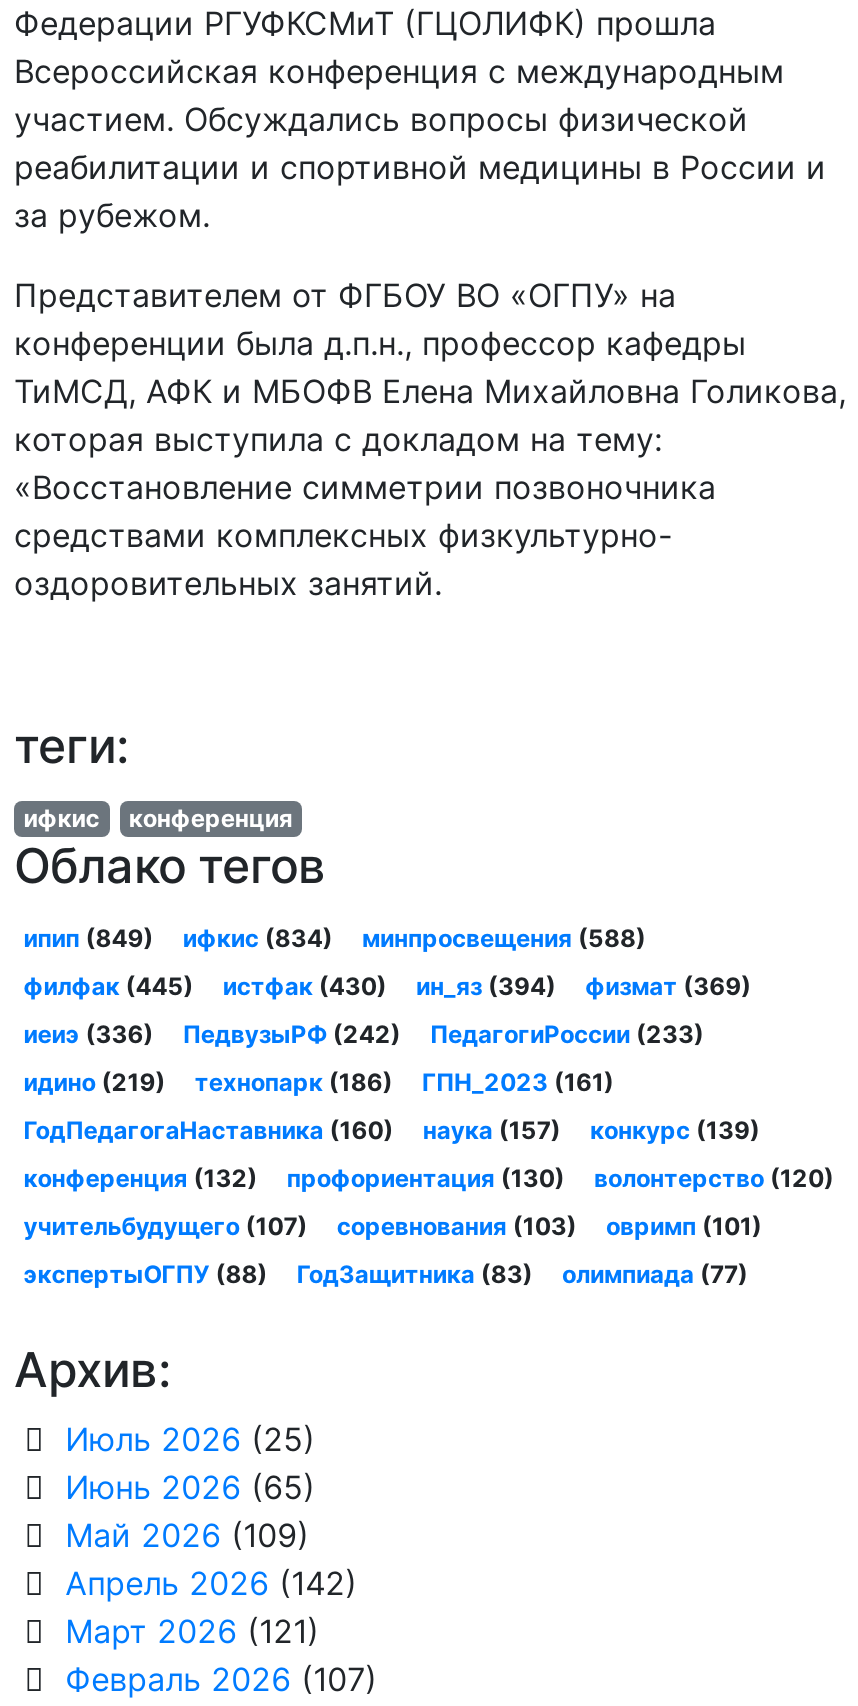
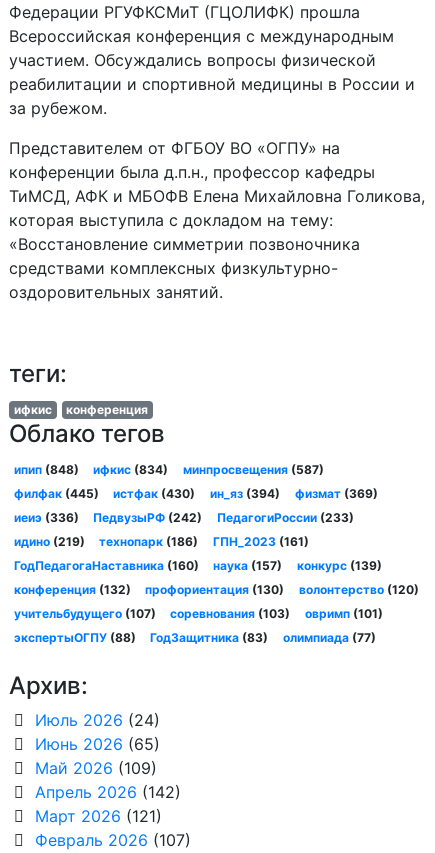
- ипип (849)
+ ипип (848)

- минпросвещения (588)
+ минпросвещения (587)

- Июль 2026 (25)
+ Июль 2026 (24)
